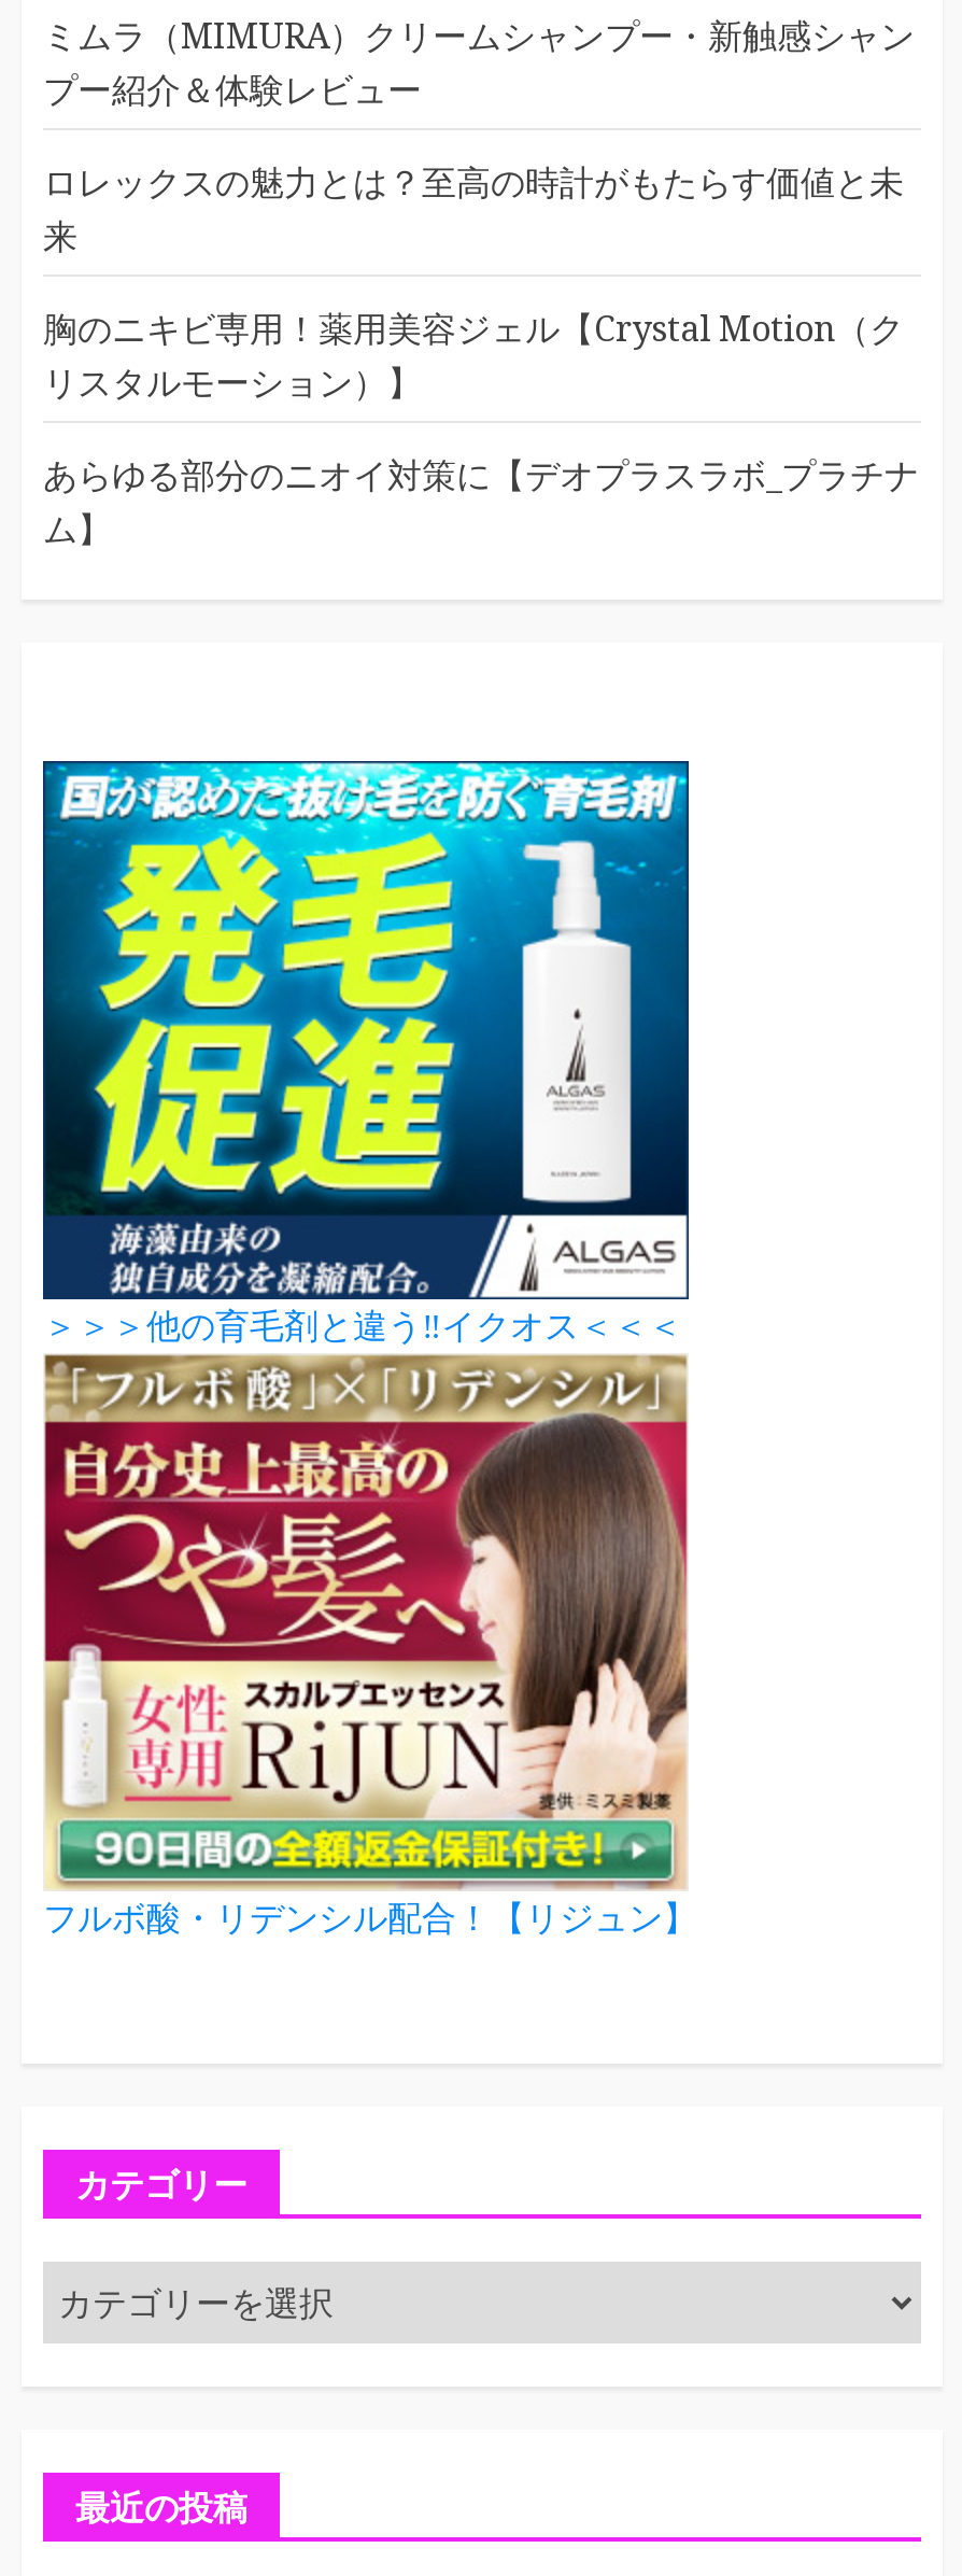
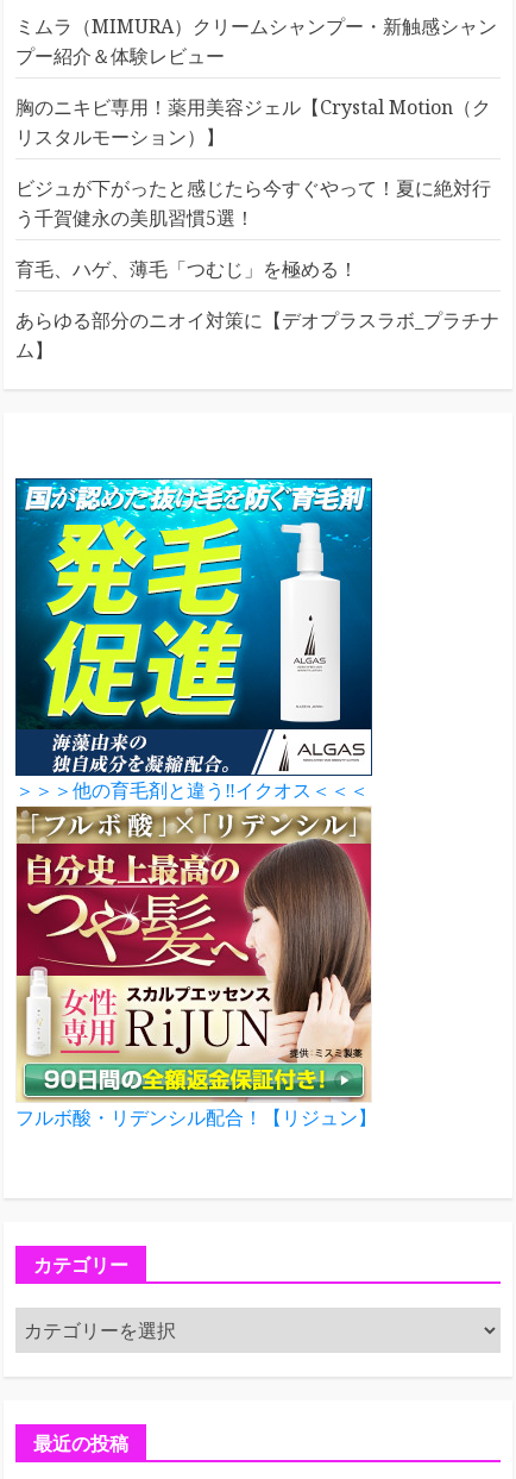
- ロレックスの魅力とは？至高の時計がもたらす価値と未
- 来

moved up: 胸のニキビ専用！薬用美容ジェル【Crystal Motion（ク | リスタルモーション）】

+ ビジュが下がったと感じたら今すぐやって！夏に絶対行
+ う千賀健永の美肌習慣5選！
+ 育毛、ハゲ、薄毛「つむじ」を極める！
